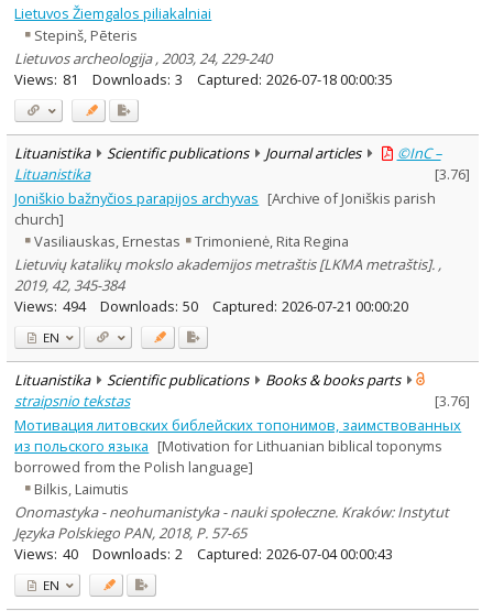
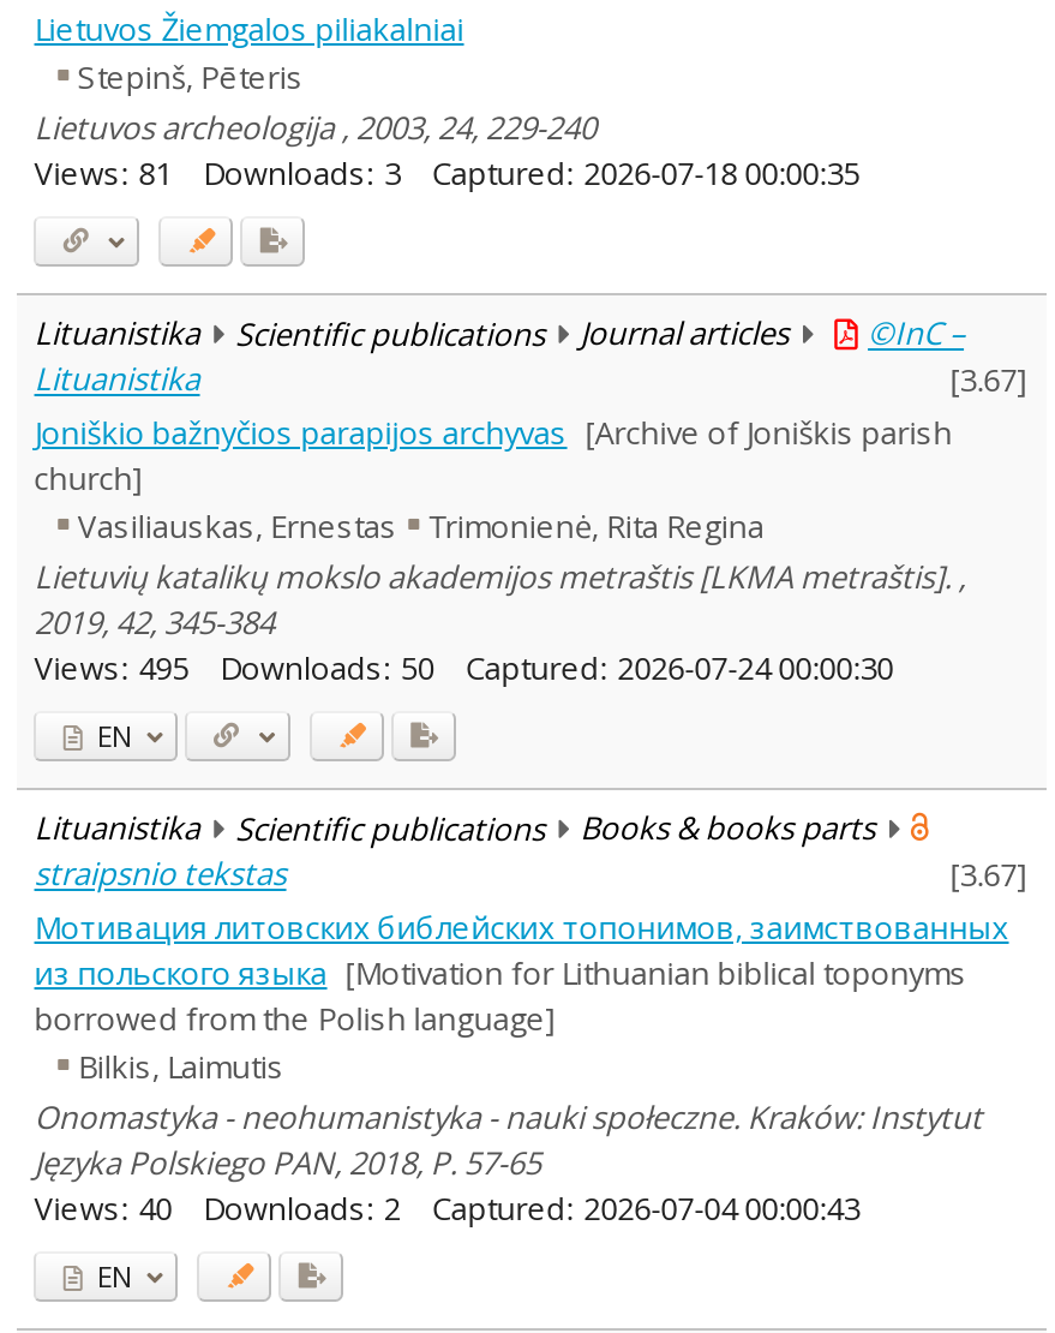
- [3.76]
+ [3.67]

- Views: 494
+ Views: 495

- Captured: 2026-07-21 00:00:20
+ Captured: 2026-07-24 00:00:30

- [3.76]
+ [3.67]
